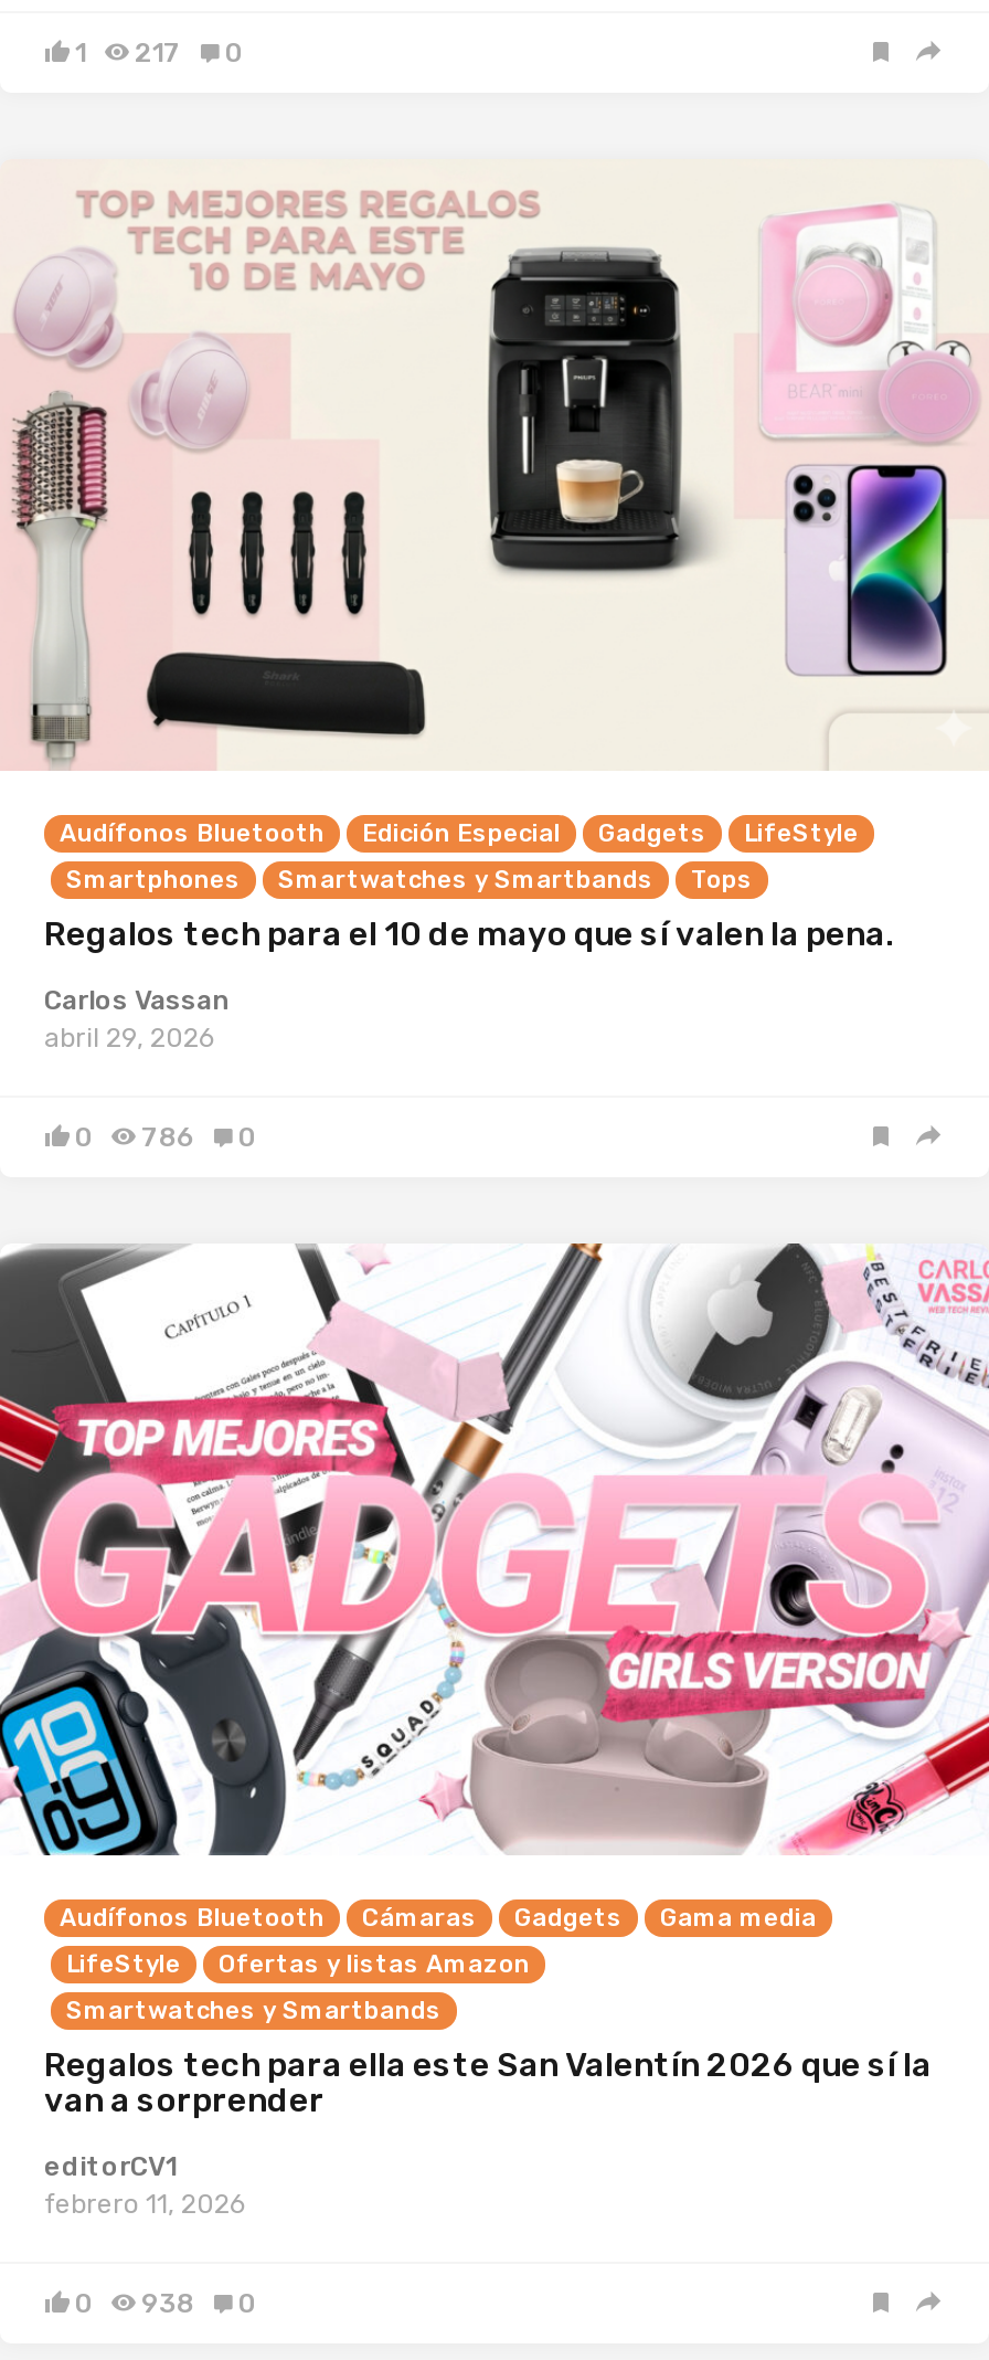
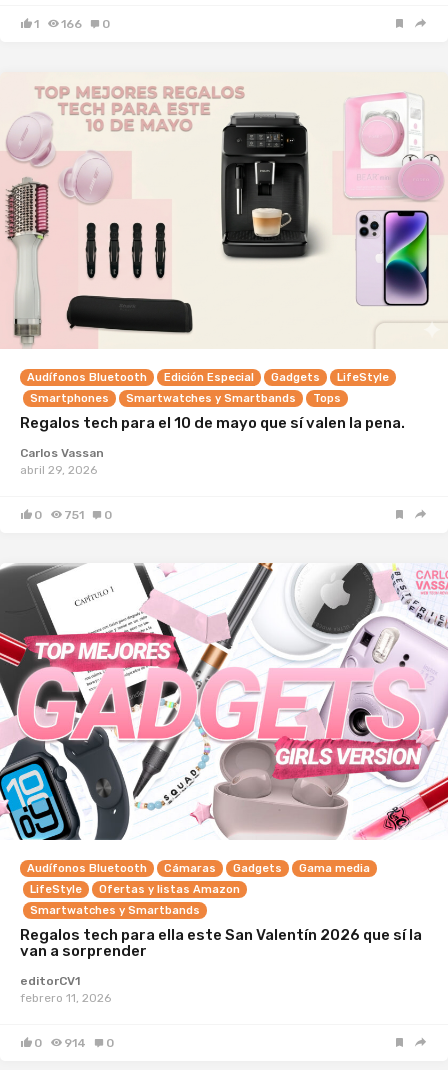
- 1 217 0
+ 1 166 0

- 0 786 0
+ 0 751 0

- 0 938 0
+ 0 914 0
